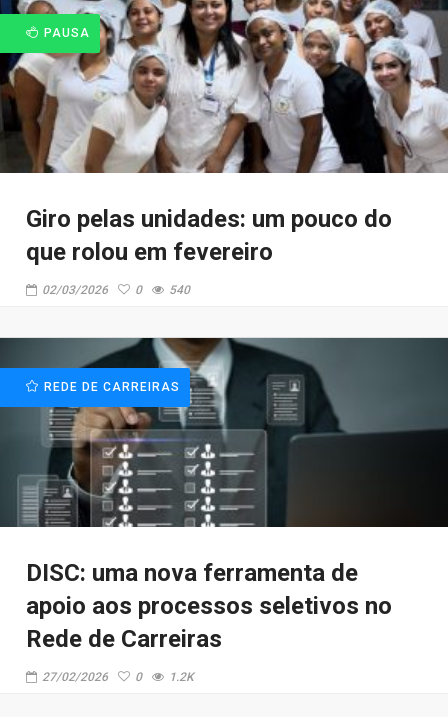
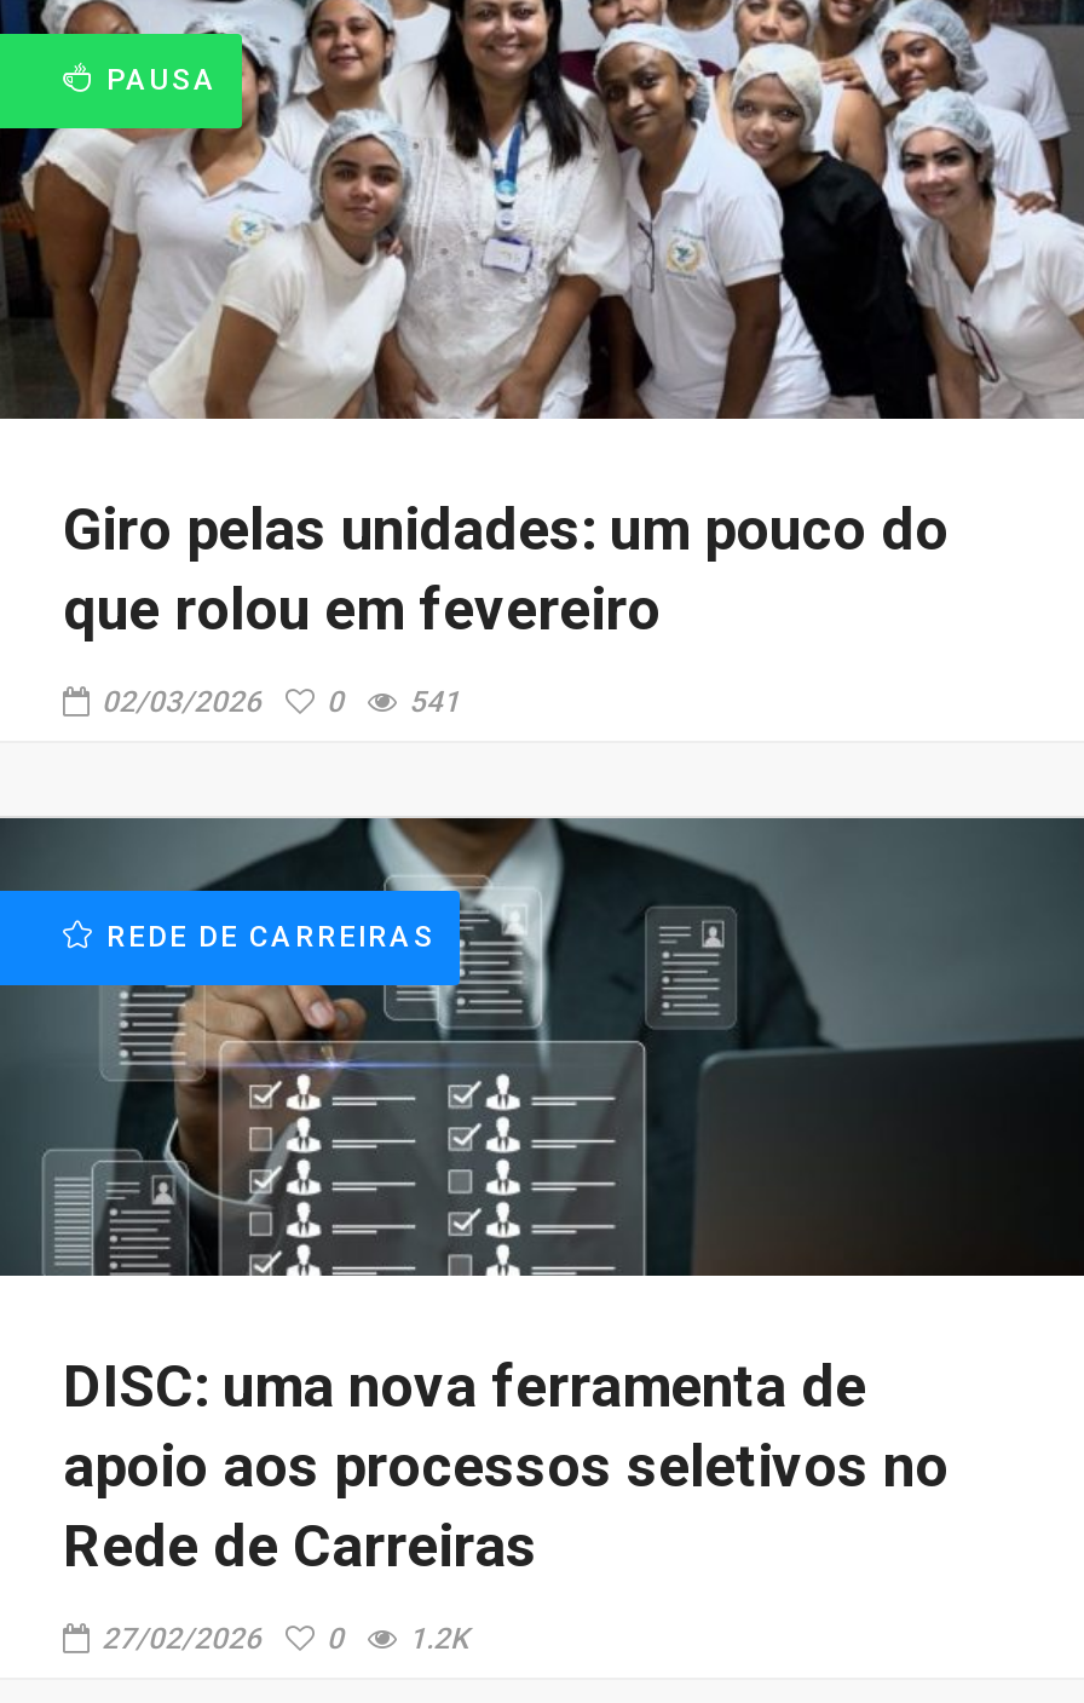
- 02/03/2026 0 540
+ 02/03/2026 0 541
